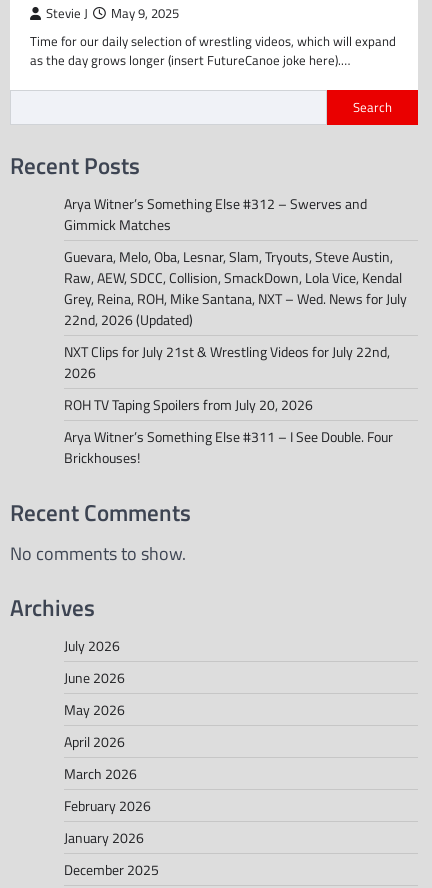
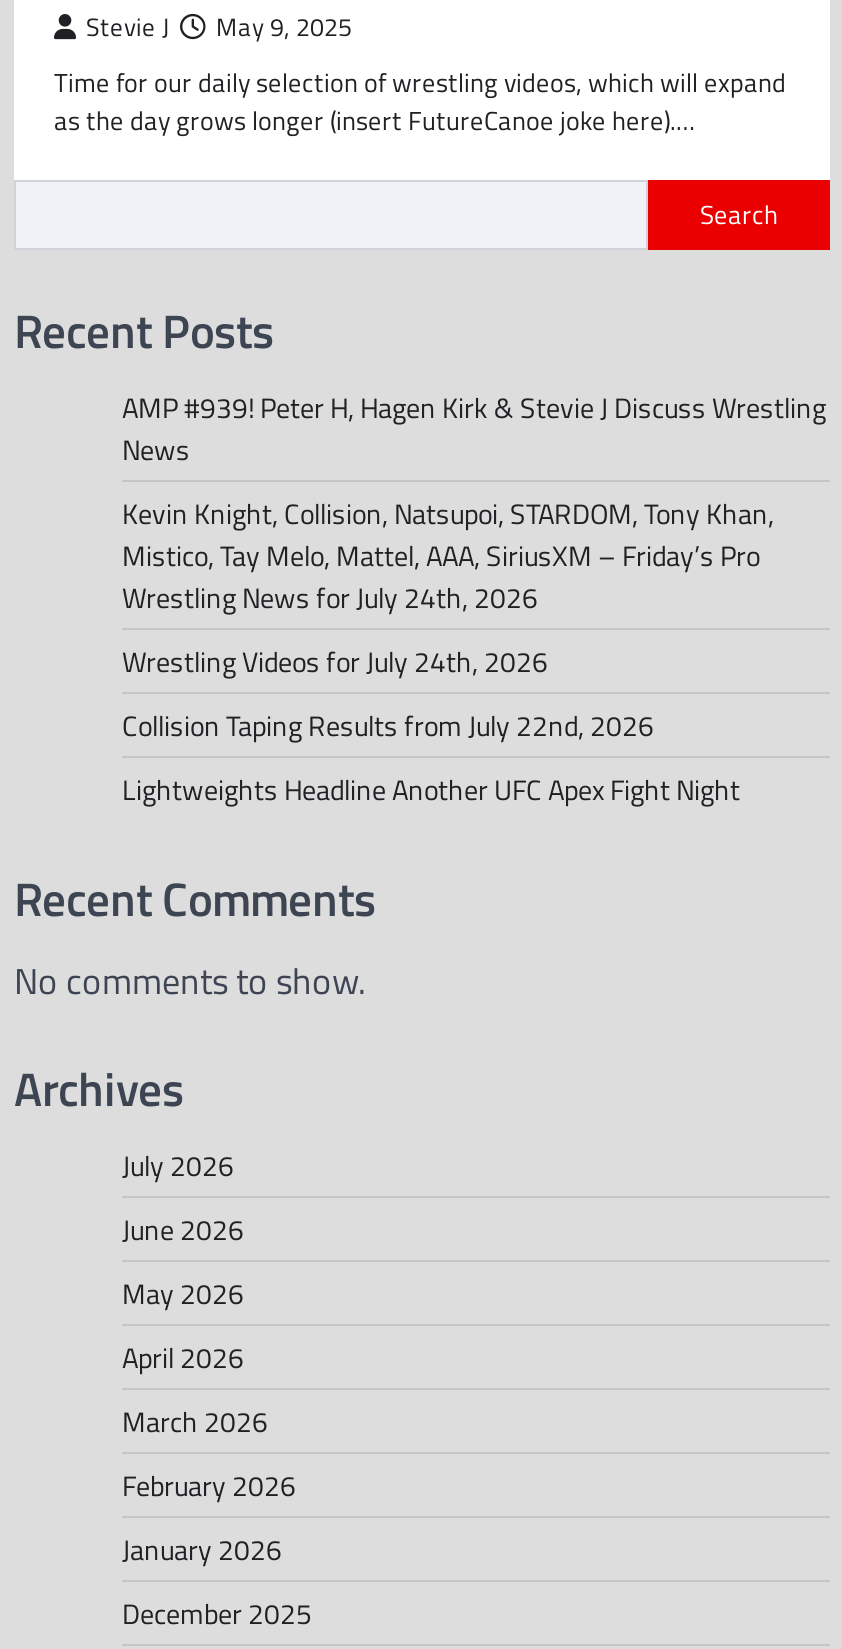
- Arya Witner’s Something Else #312 – Swerves and
- Gimmick Matches
+ AMP #939! Peter H, Hagen Kirk & Stevie J Discuss Wrestling
+ News

- Guevara, Melo, Oba, Lesnar, Slam, Tryouts, Steve Austin,
- Raw, AEW, SDCC, Collision, SmackDown, Lola Vice, Kendal
- Grey, Reina, ROH, Mike Santana, NXT – Wed. News for July
- 22nd, 2026 (Updated)
+ Kevin Knight, Collision, Natsupoi, STARDOM, Tony Khan,
+ Mistico, Tay Melo, Mattel, AAA, SiriusXM – Friday’s Pro
+ Wrestling News for July 24th, 2026

- NXT Clips for July 21st & Wrestling Videos for July 22nd,
- 2026
+ Wrestling Videos for July 24th, 2026

- ROH TV Taping Spoilers from July 20, 2026
+ Collision Taping Results from July 22nd, 2026

- Arya Witner’s Something Else #311 – I See Double. Four
- Brickhouses!
+ Lightweights Headline Another UFC Apex Fight Night
